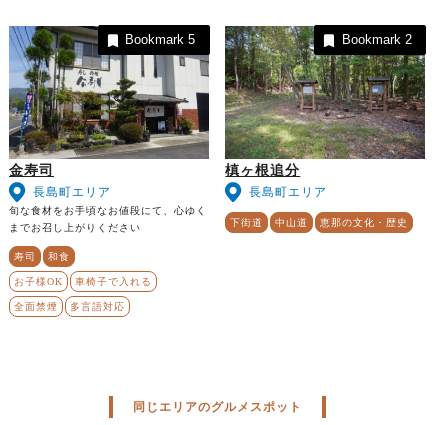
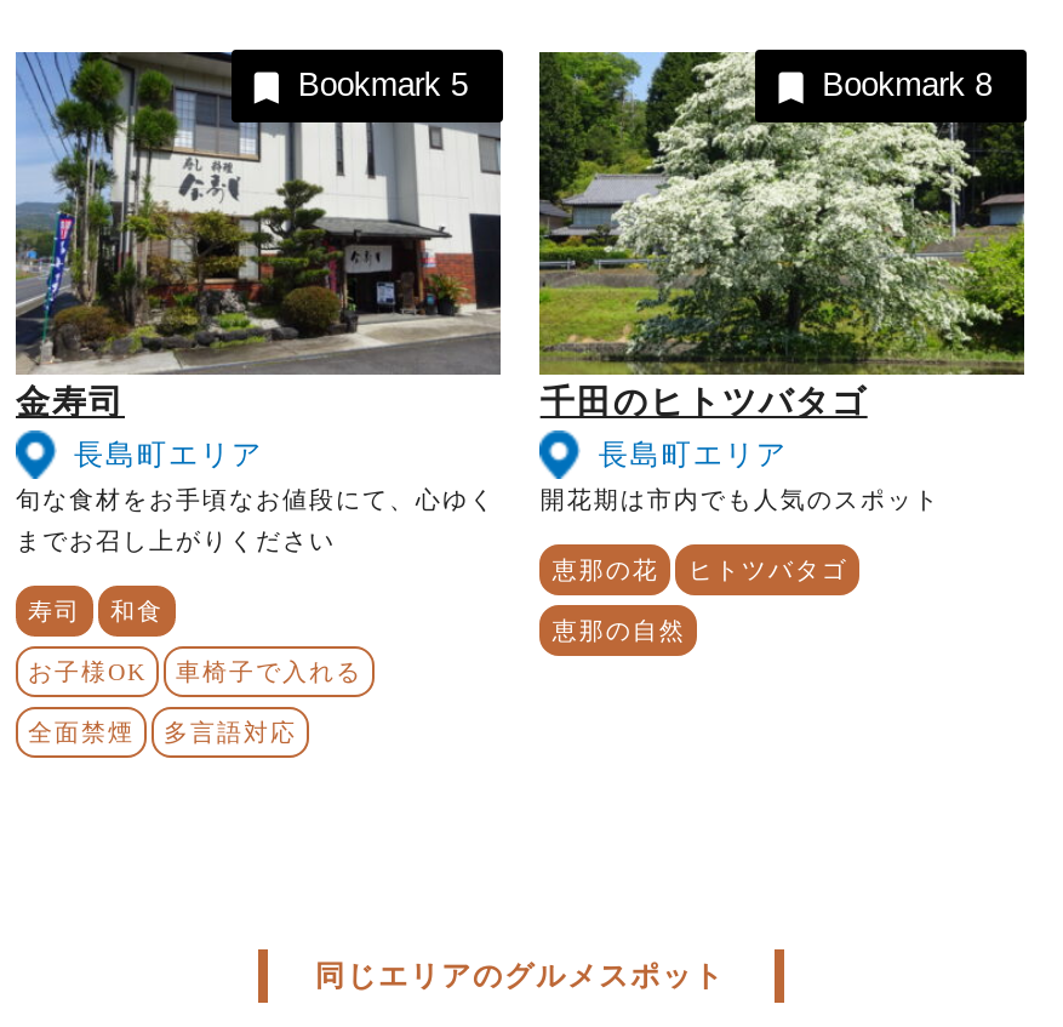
- [image]
- Bookmark 2
+ [image]
+ Bookmark 8

- 槙ヶ根追分
+ 千田のヒトツバタゴ

- 下街道
- 中山道
- 恵那の文化・歴史
+ 開花期は市内でも人気のスポット
+ 恵那の花
+ ヒトツバタゴ
+ 恵那の自然
